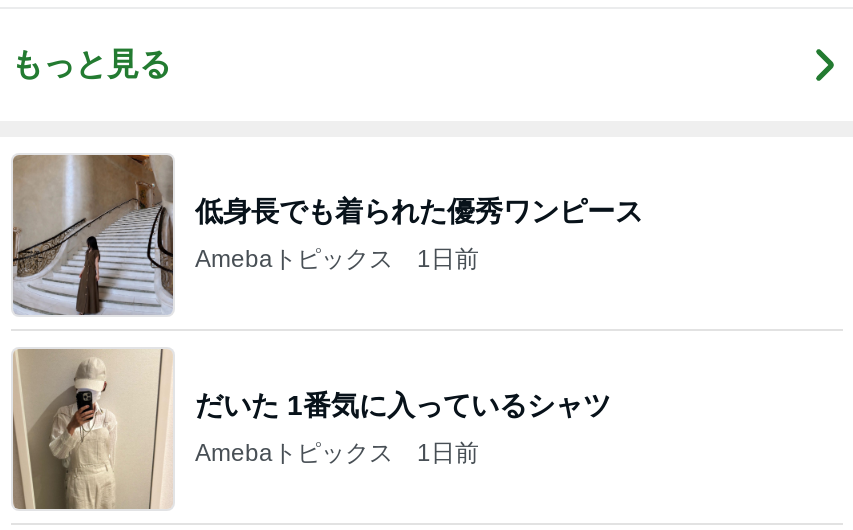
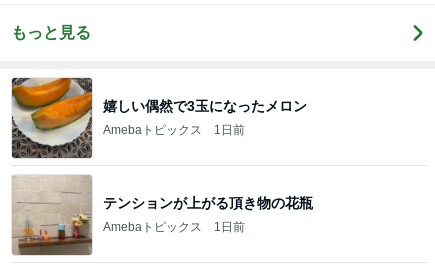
- [image]
- 低身長でも着られた優秀ワンピース
+ [image]
+ 嬉しい偶然で3玉になったメロン

- [image]
- だいた 1番気に入っているシャツ
+ [image]
+ テンションが上がる頂き物の花瓶
